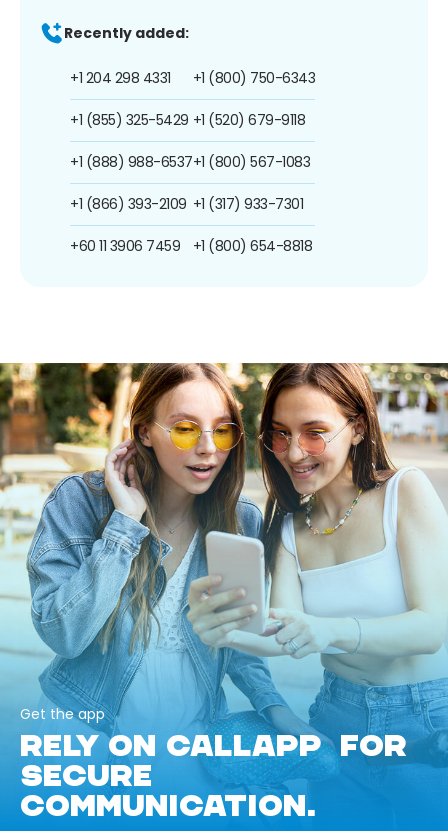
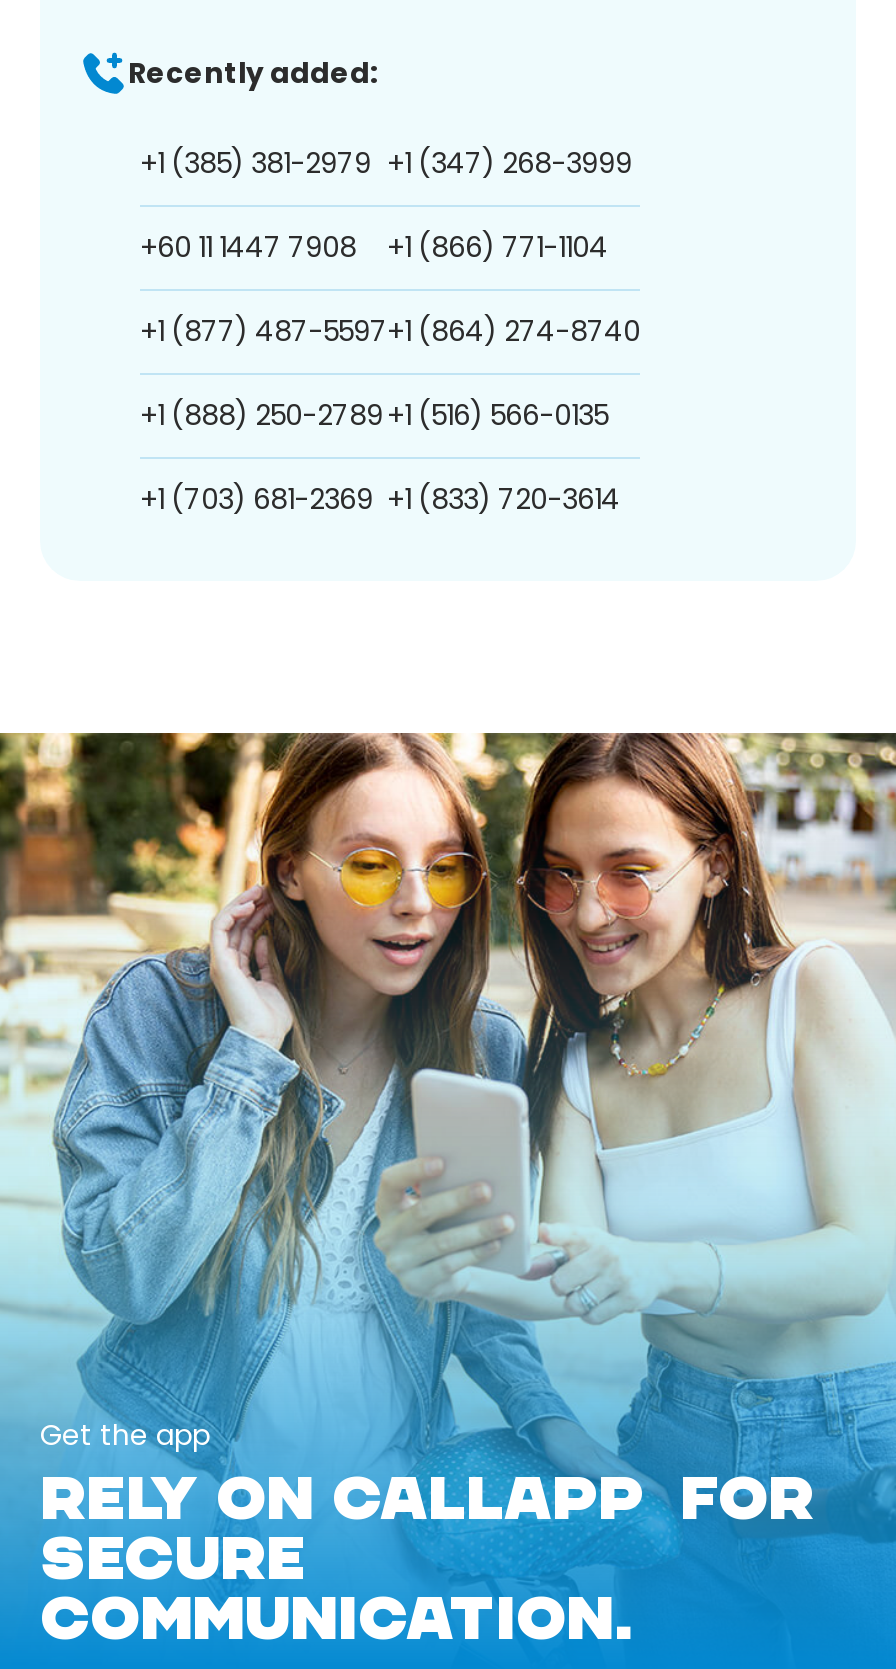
- +1 204 298 4331
+ +1 (385) 381-2979

- +1 (800) 750-6343
+ +1 (347) 268-3999

- +1 (855) 325-5429
+ +60 11 1447 7908

- +1 (520) 679-9118
+ +1 (866) 771-1104

- +1 (888) 988-6537
+ +1 (877) 487-5597

- +1 (800) 567-1083
+ +1 (864) 274-8740

- +1 (866) 393-2109
+ +1 (888) 250-2789

- +1 (317) 933-7301
+ +1 (516) 566-0135

- +60 11 3906 7459
+ +1 (703) 681-2369

- +1 (800) 654-8818
+ +1 (833) 720-3614
